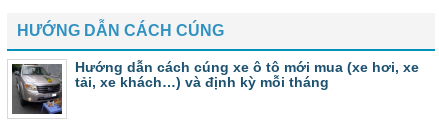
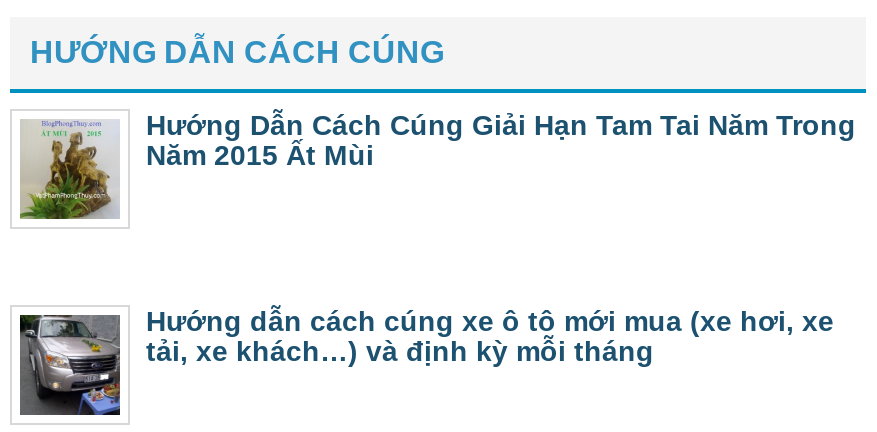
+ [image]
+ Hướng Dẫn Cách Cúng Giải Hạn Tam Tai Năm Trong
+ Năm 2015 Ất Mùi
